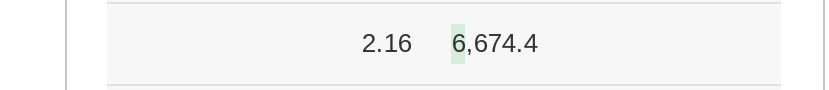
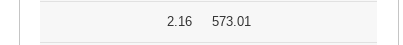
- 2.16 6,674.4
+ 2.16 573.01
